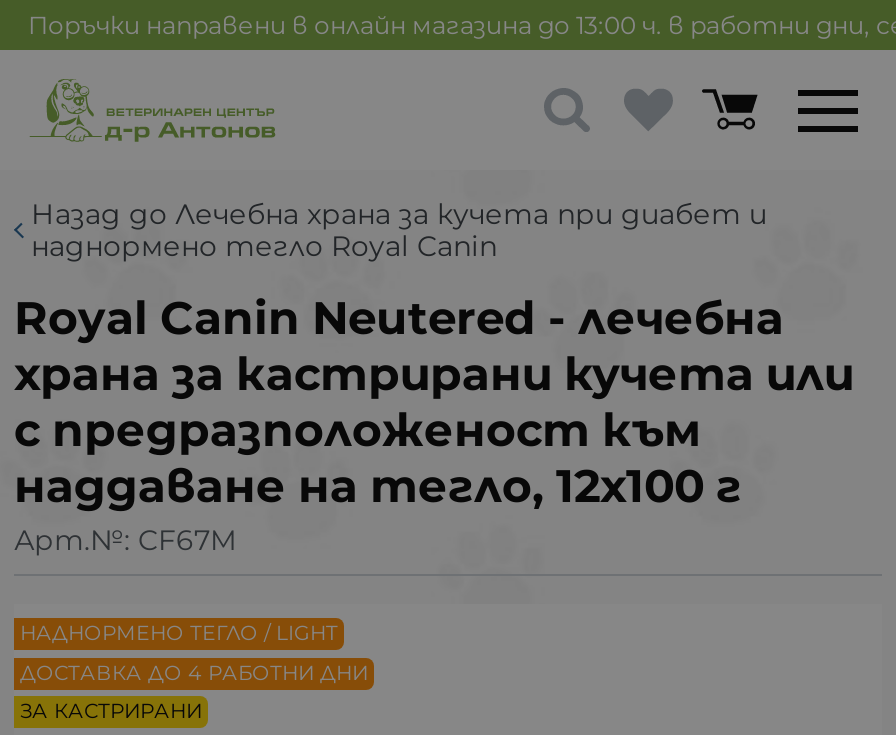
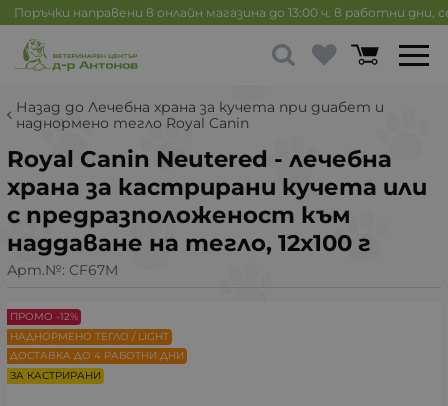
+ ПРОМО -12%
